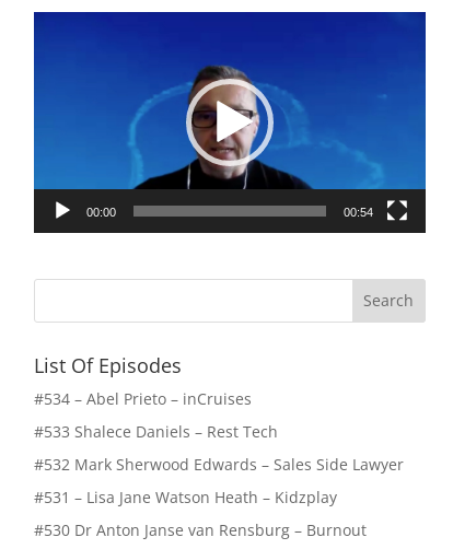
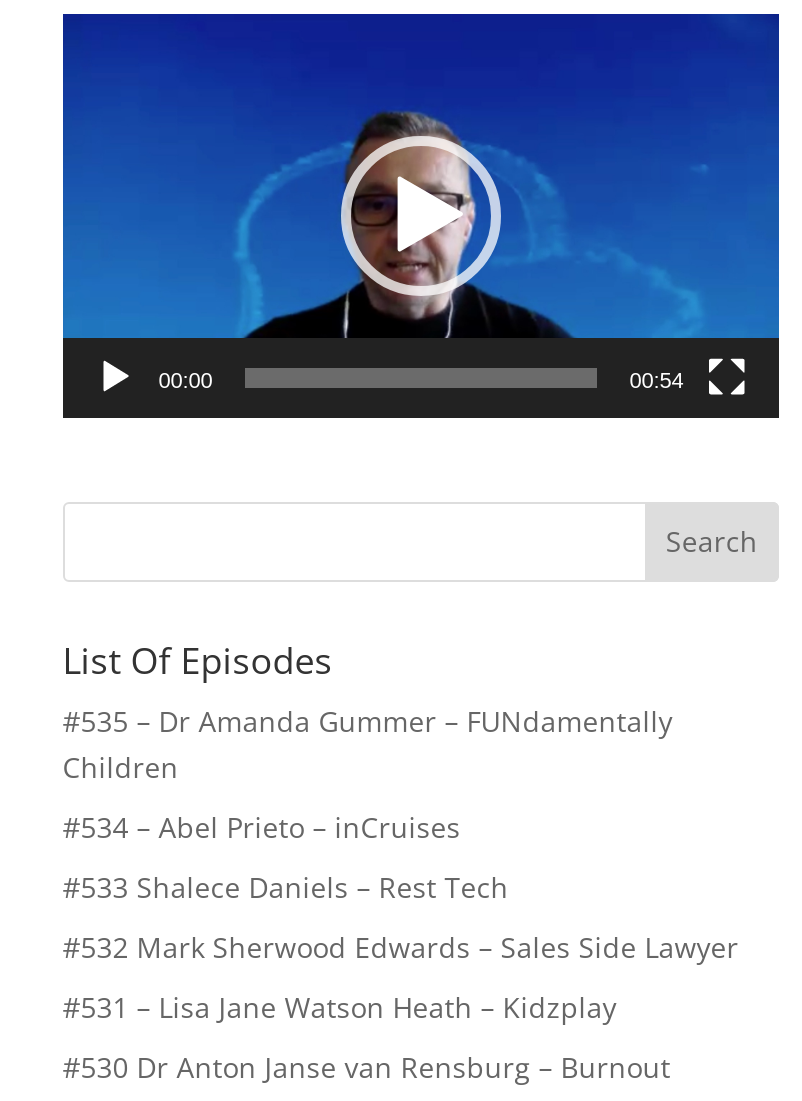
+ #535 – Dr Amanda Gummer – FUNdamentally
+ Children
